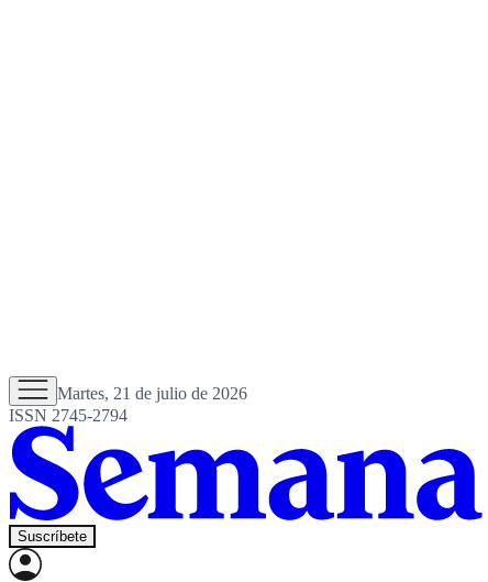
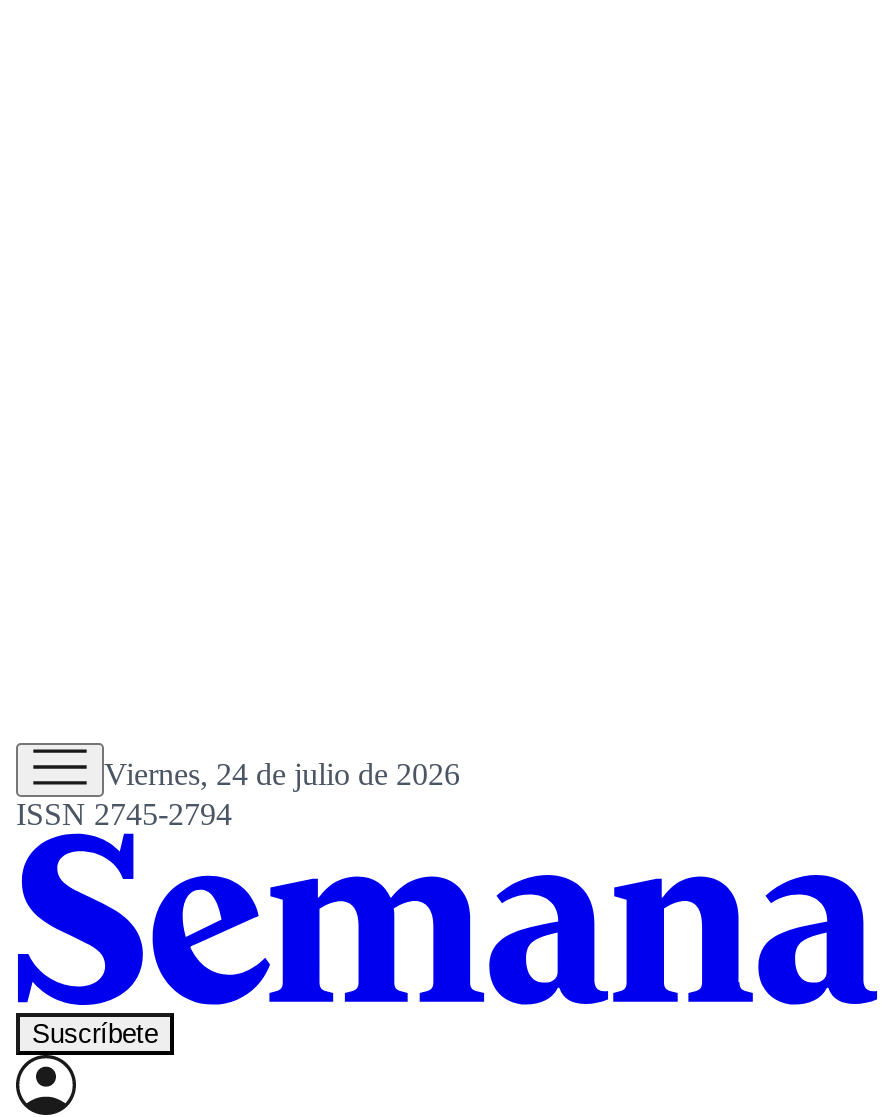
- Martes, 21 de julio de 2026
+ Viernes, 24 de julio de 2026
